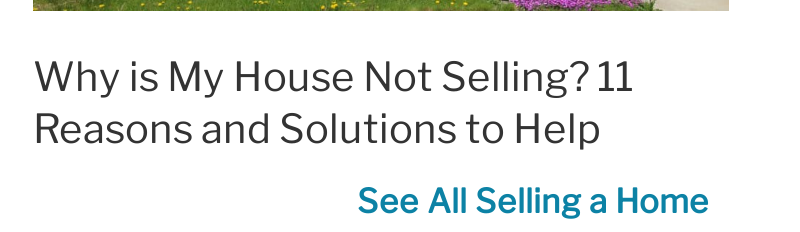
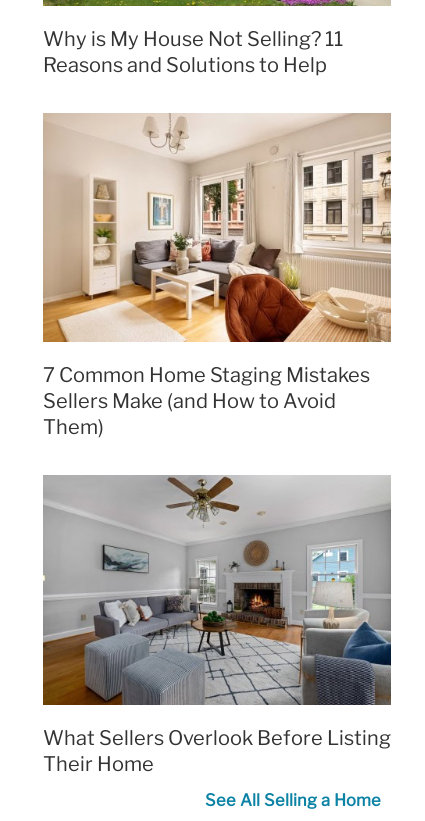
+ [image]
+ 7 Common Home Staging Mistakes
+ Sellers Make (and How to Avoid
+ Them)

+ [image]
+ What Sellers Overlook Before Listing
+ Their Home
